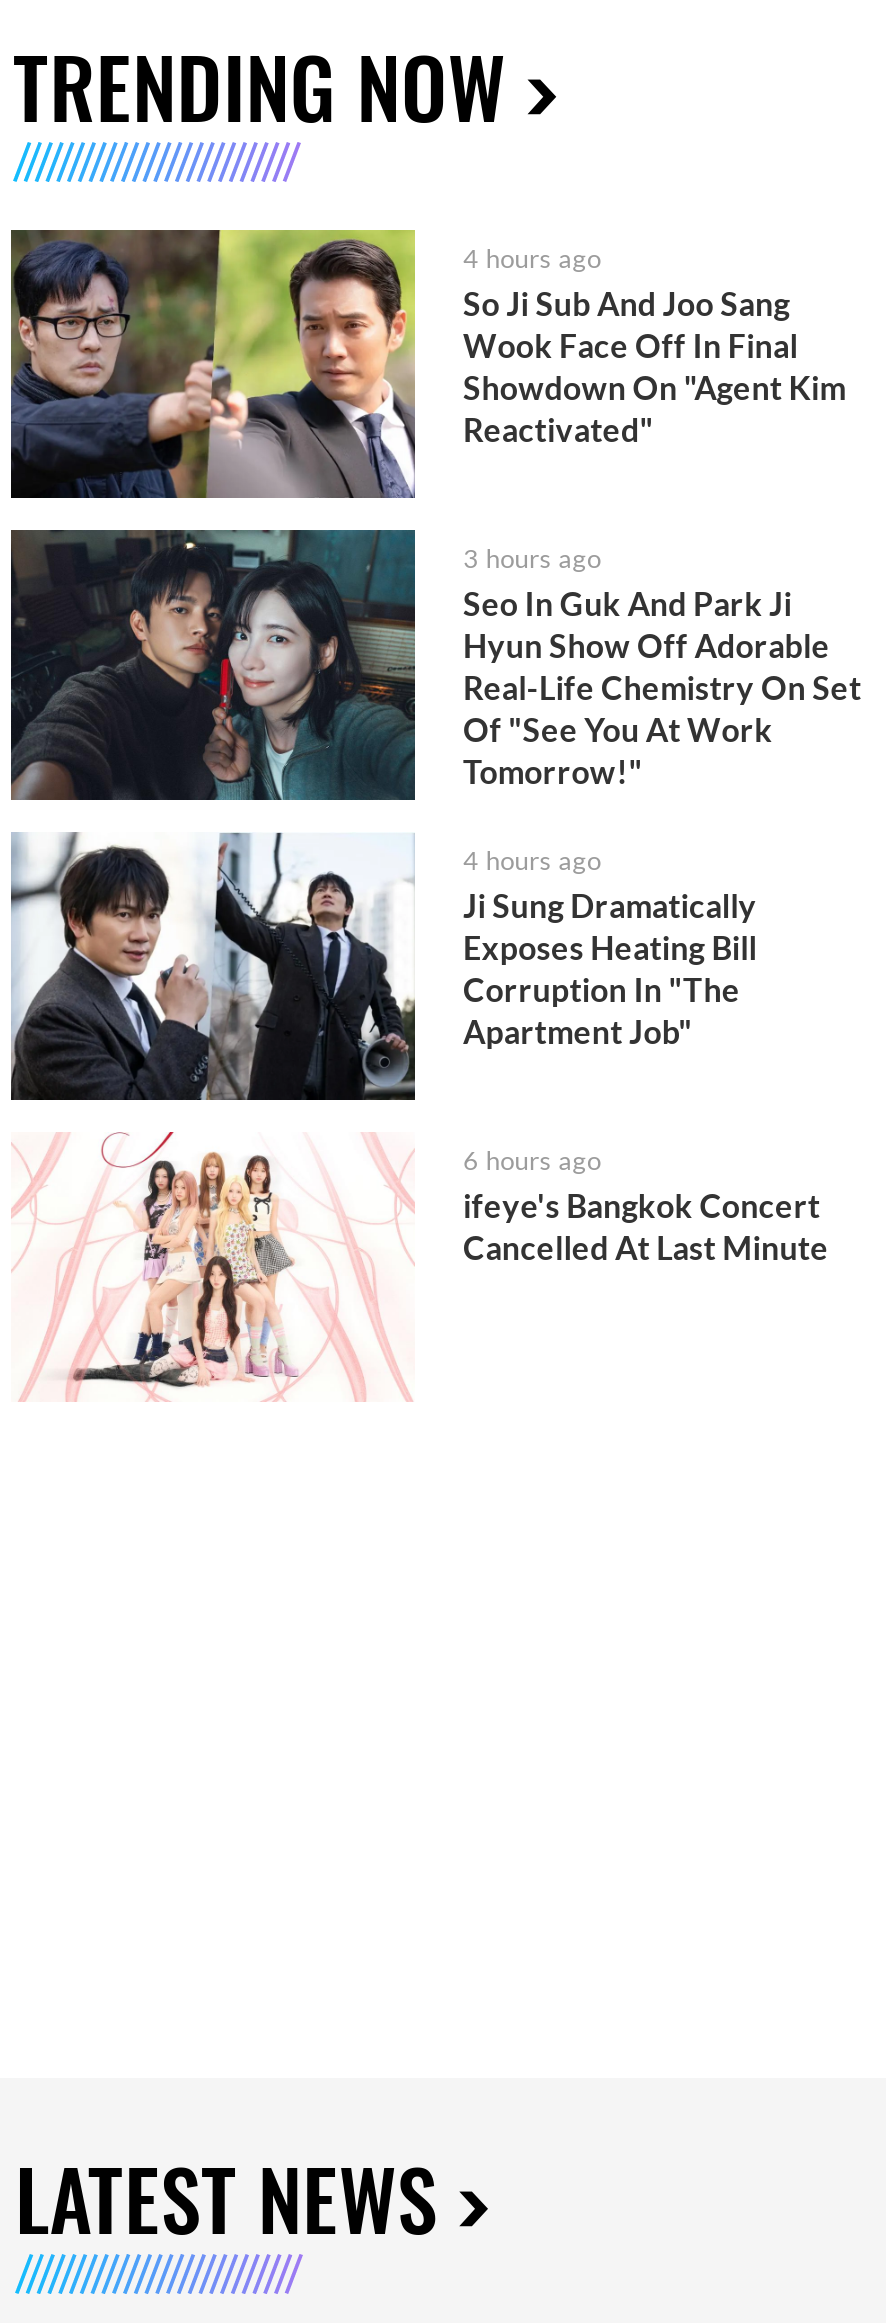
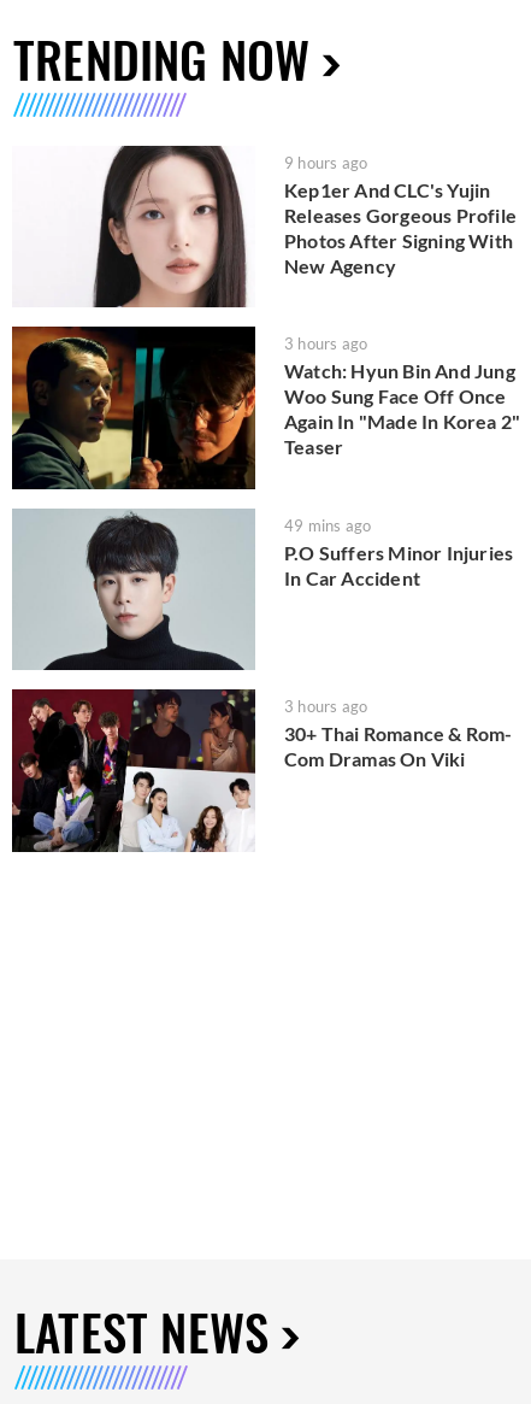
- [image]
- 4 hours ago
- So Ji Sub And Joo Sang
- Wook Face Off In Final
- Showdown On "Agent Kim
- Reactivated"
+ [image]
+ 9 hours ago
+ Kep1er And CLC's Yujin
+ Releases Gorgeous Profile
+ Photos After Signing With
+ New Agency

- [image]
- Seo In Guk And Park Ji
- Hyun Show Off Adorable
- Real-Life Chemistry On Set
- Of "See You At Work
- Tomorrow!"
+ [image]
+ Watch: Hyun Bin And Jung
+ Woo Sung Face Off Once
+ Again In "Made In Korea 2"
+ Teaser

- [image]
- 4 hours ago
- Ji Sung Dramatically
- Exposes Heating Bill
- Corruption In "The
- Apartment Job"
+ [image]
+ 49 mins ago
+ P.O Suffers Minor Injuries
+ In Car Accident

- [image]
- 6 hours ago
- ifeye's Bangkok Concert
- Cancelled At Last Minute
+ [image]
+ 3 hours ago
+ 30+ Thai Romance & Rom-
+ Com Dramas On Viki
